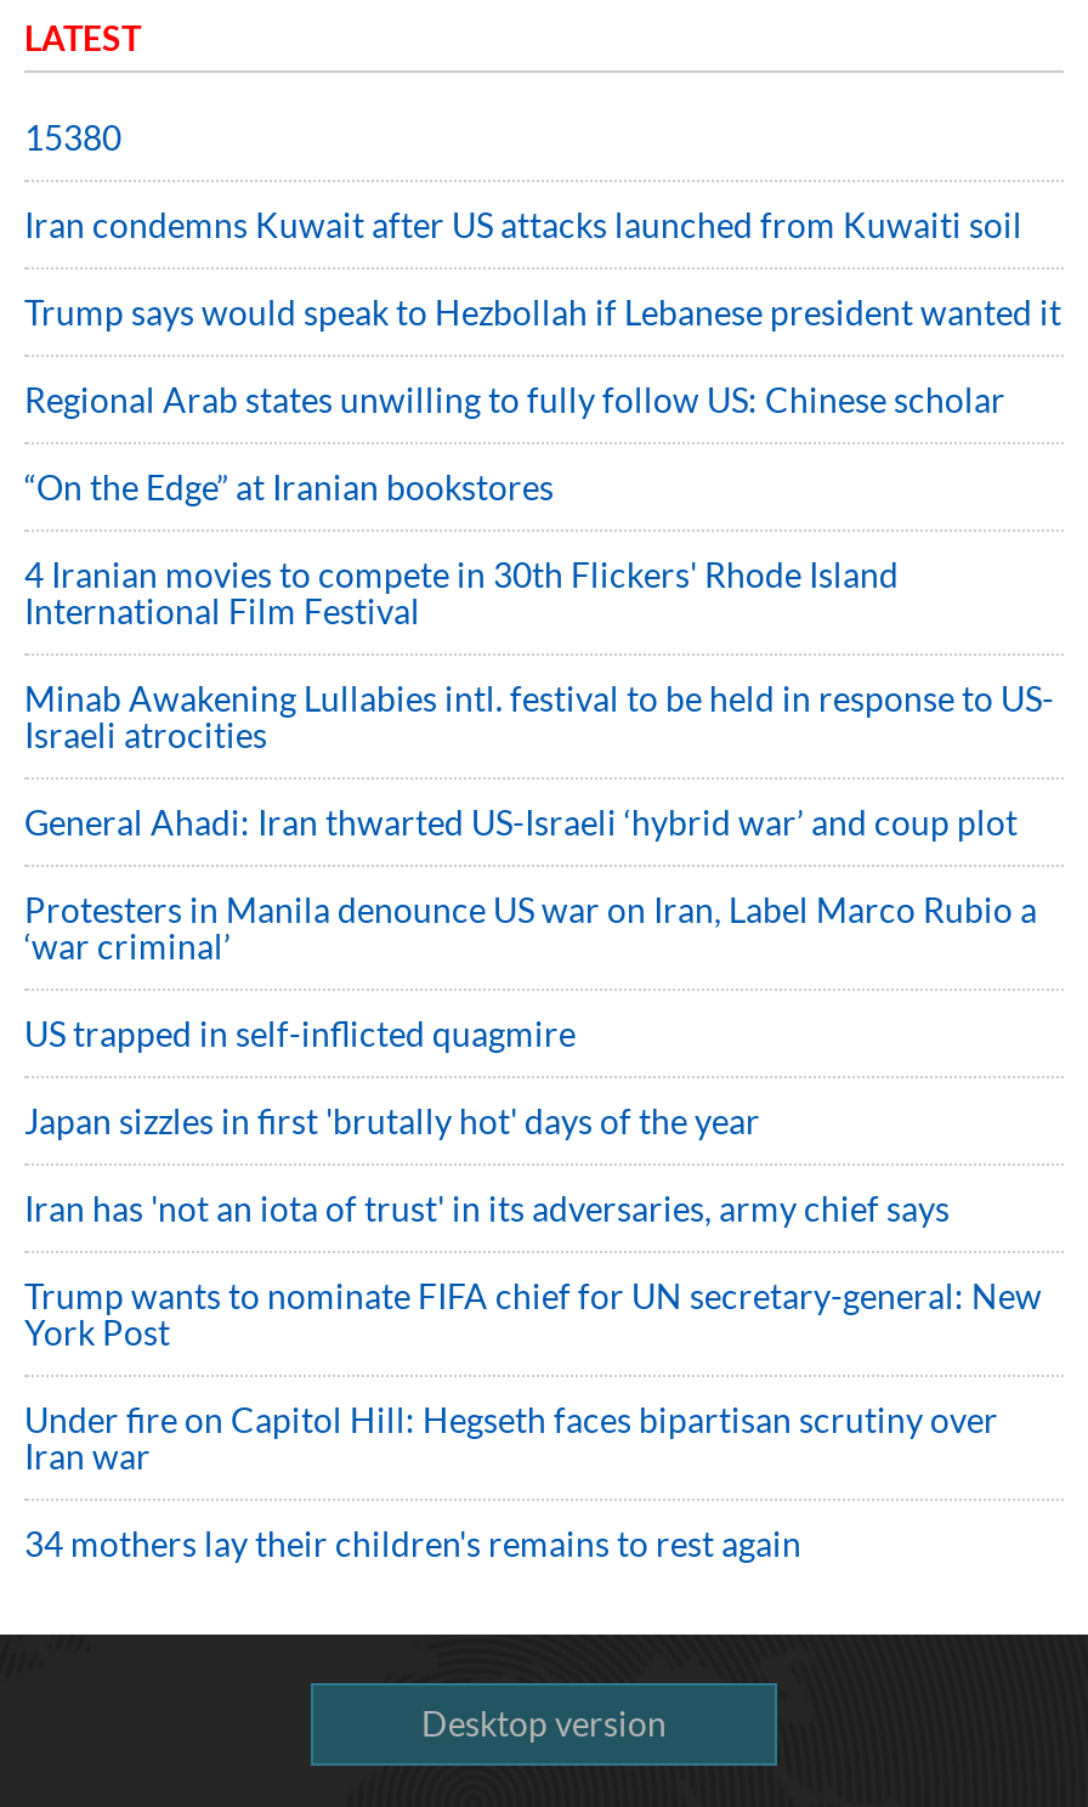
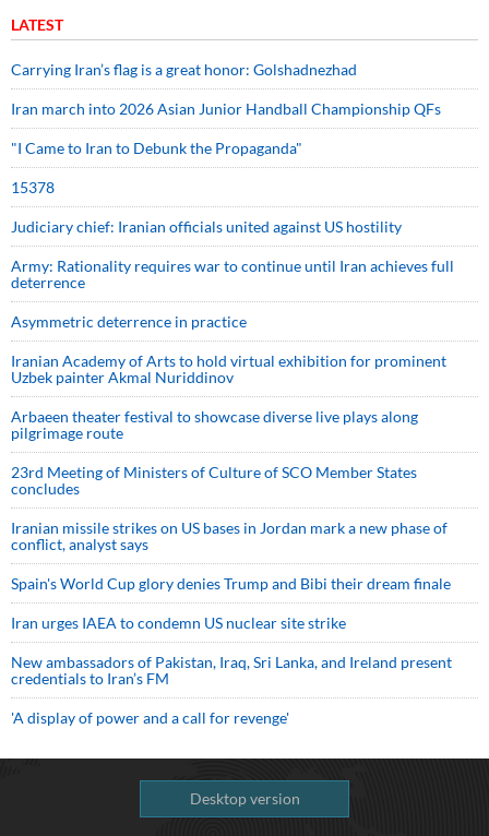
- 15380
+ Carrying Iran’s flag is a great honor: Golshadnezhad

- Iran condemns Kuwait after US attacks launched from Kuwaiti soil
+ Iran march into 2026 Asian Junior Handball Championship QFs

- Trump says would speak to Hezbollah if Lebanese president wanted it
+ "I Came to Iran to Debunk the Propaganda"

- Regional Arab states unwilling to fully follow US: Chinese scholar
+ 15378

- “On the Edge” at Iranian bookstores
+ Judiciary chief: Iranian officials united against US hostility

- 4 Iranian movies to compete in 30th Flickers' Rhode Island
- International Film Festival
+ Army: Rationality requires war to continue until Iran achieves full
+ deterrence

- Minab Awakening Lullabies intl. festival to be held in response to US-
- Israeli atrocities
+ Asymmetric deterrence in practice

- General Ahadi: Iran thwarted US-Israeli ‘hybrid war’ and coup plot
+ Iranian Academy of Arts to hold virtual exhibition for prominent
+ Uzbek painter Akmal Nuriddinov

- Protesters in Manila denounce US war on Iran, Label Marco Rubio a
- ‘war criminal’
+ Arbaeen theater festival to showcase diverse live plays along
+ pilgrimage route

- US trapped in self-inflicted quagmire
+ 23rd Meeting of Ministers of Culture of SCO Member States
+ concludes

- Japan sizzles in first 'brutally hot' days of the year
+ Iranian missile strikes on US bases in Jordan mark a new phase of
+ conflict, analyst says

- Iran has 'not an iota of trust' in its adversaries, army chief says
+ Spain's World Cup glory denies Trump and Bibi their dream finale

- Trump wants to nominate FIFA chief for UN secretary-general: New
- York Post
+ Iran urges IAEA to condemn US nuclear site strike

- Under fire on Capitol Hill: Hegseth faces bipartisan scrutiny over
- Iran war
+ New ambassadors of Pakistan, Iraq, Sri Lanka, and Ireland present
+ credentials to Iran’s FM

- 34 mothers lay their children's remains to rest again
+ 'A display of power and a call for revenge'
